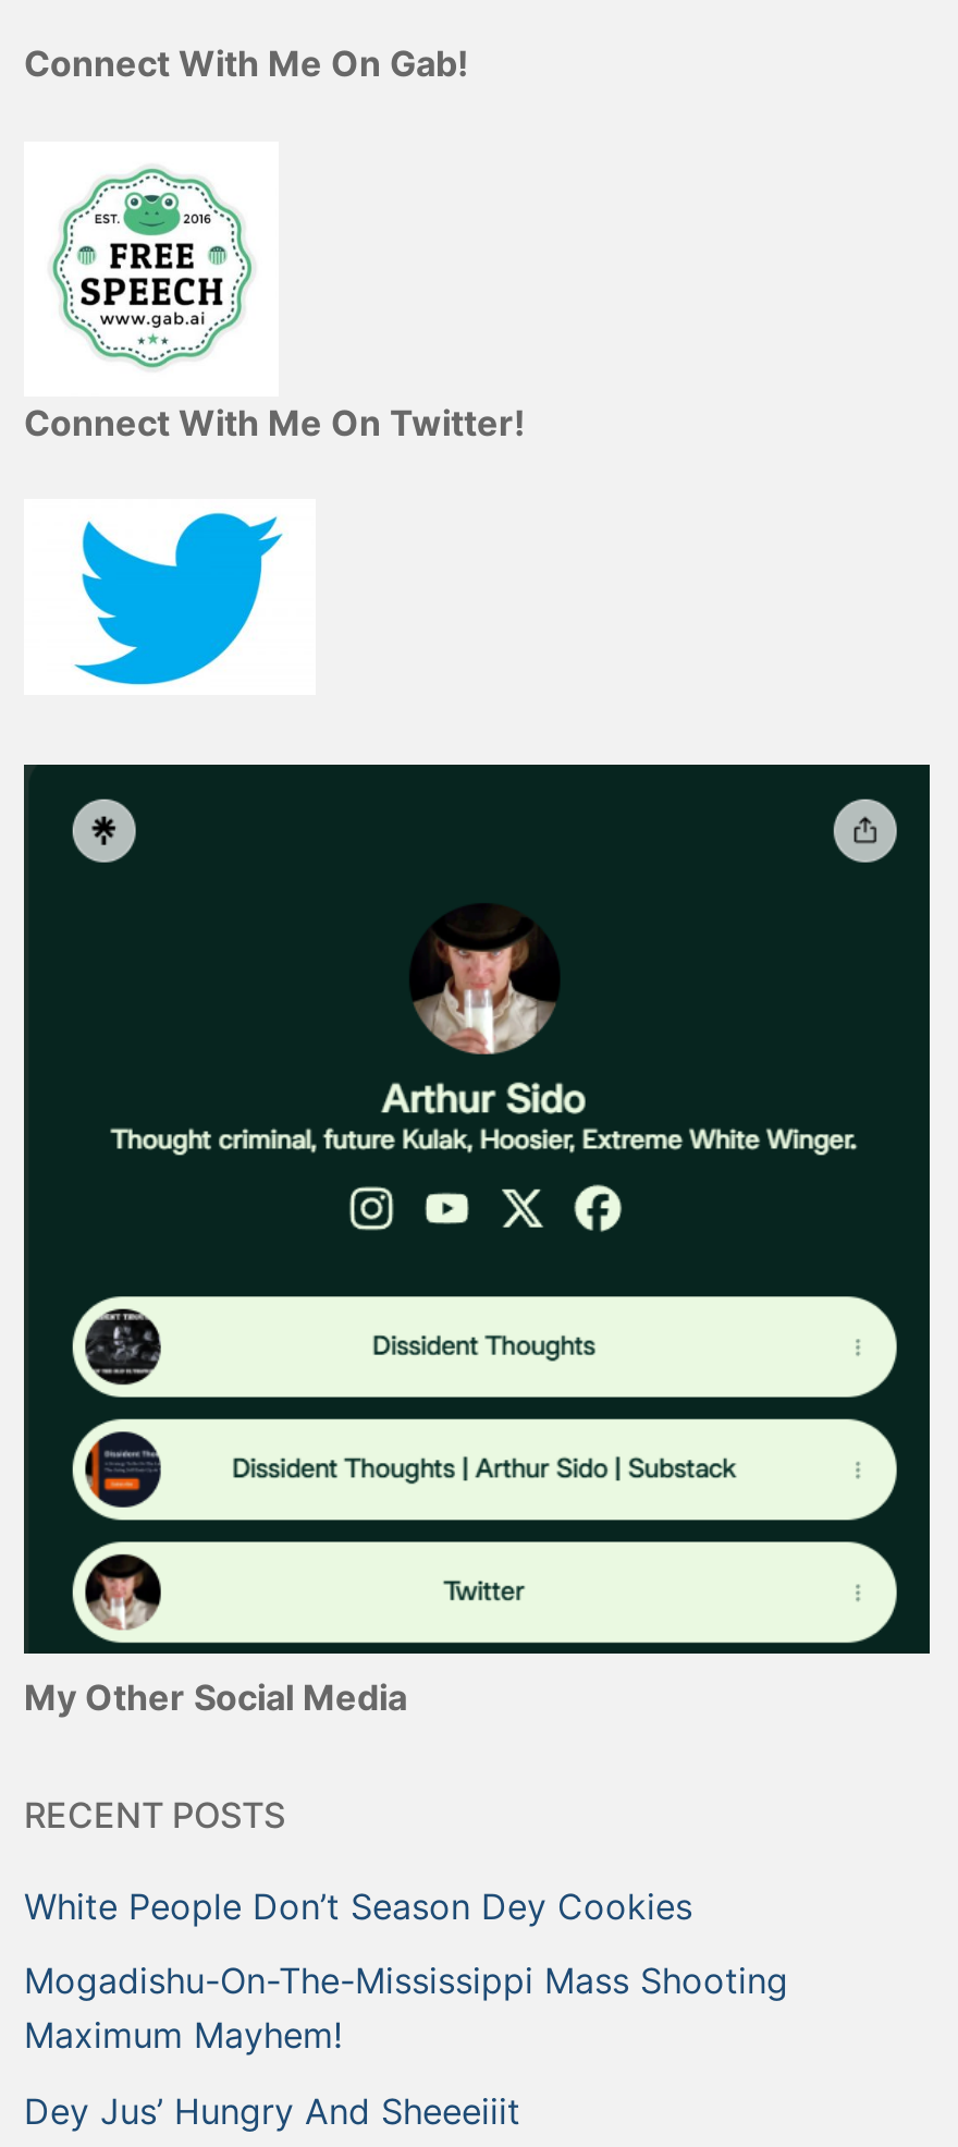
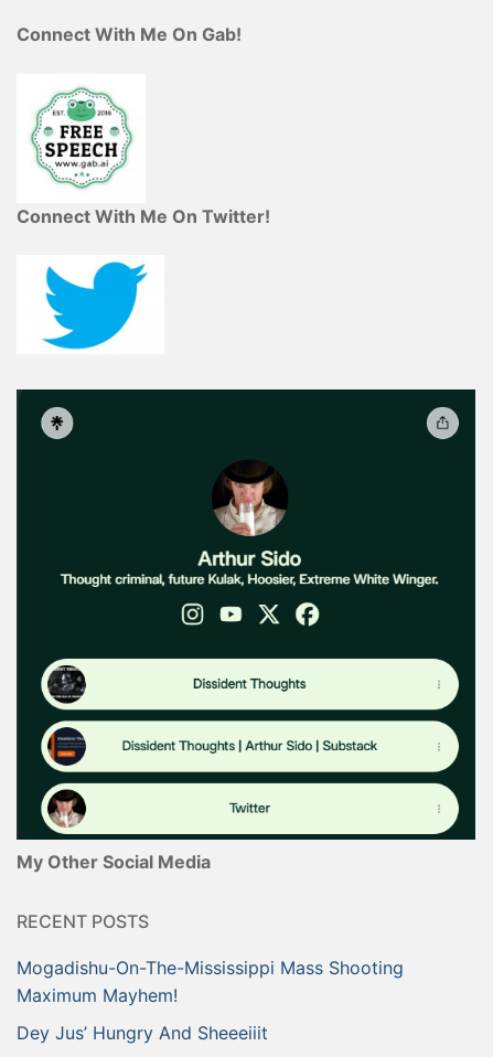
- White People Don’t Season Dey Cookies
